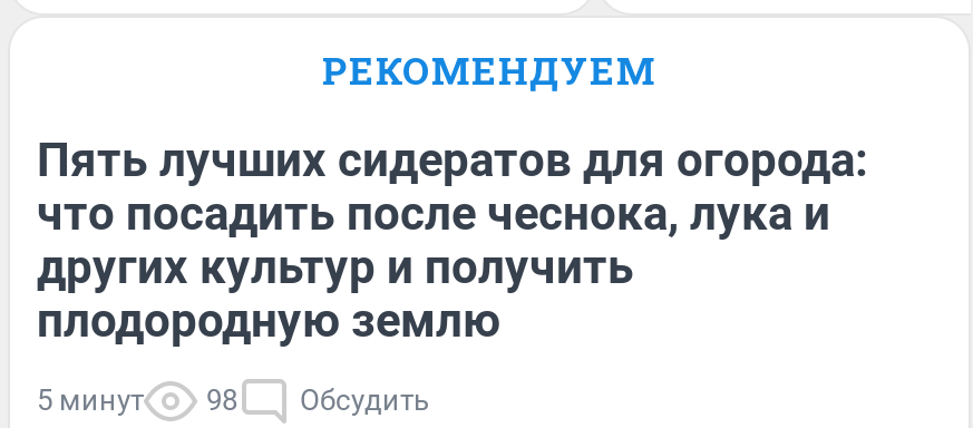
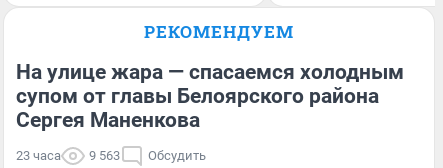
- Пять лучших сидератов для огорода:
- что посадить после чеснока, лука и
- других культур и получить
- плодородную землю
+ На улице жара — спасаемся холодным
+ супом от главы Белоярского района
+ Сергея Маненкова

- 5 минут
- 98
+ 23 часа
+ 9 563
